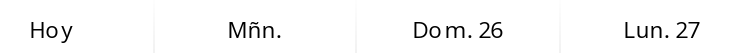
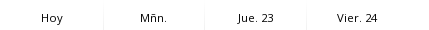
- Dom. 26
+ Jue. 23

- Lun. 27
+ Vier. 24
